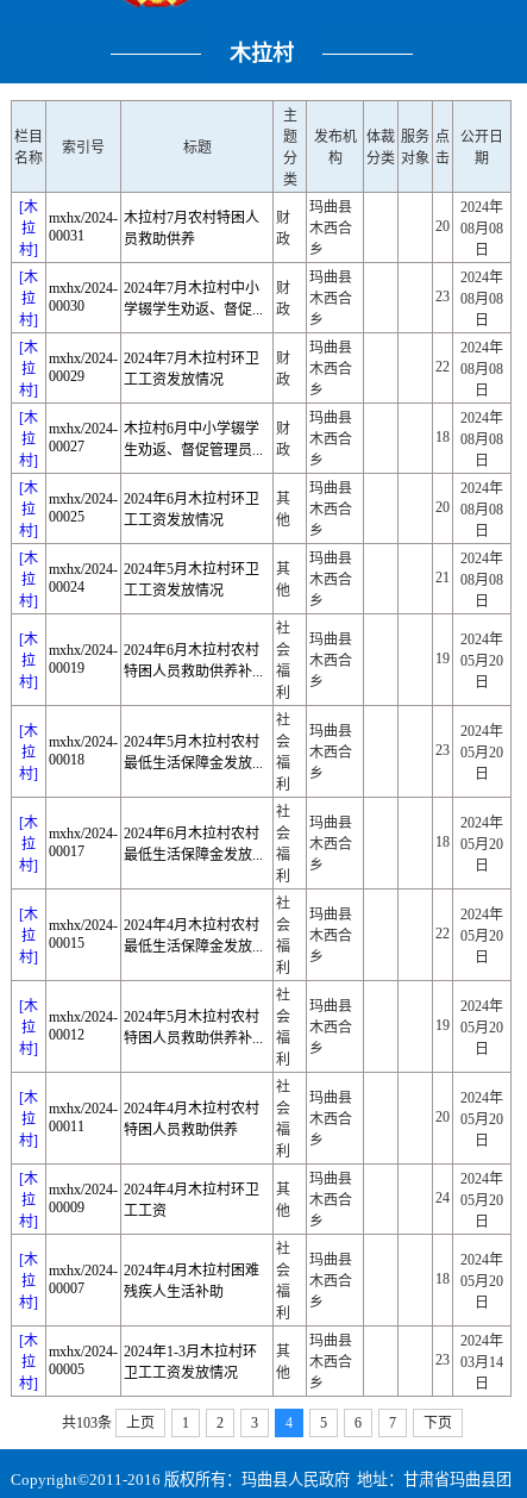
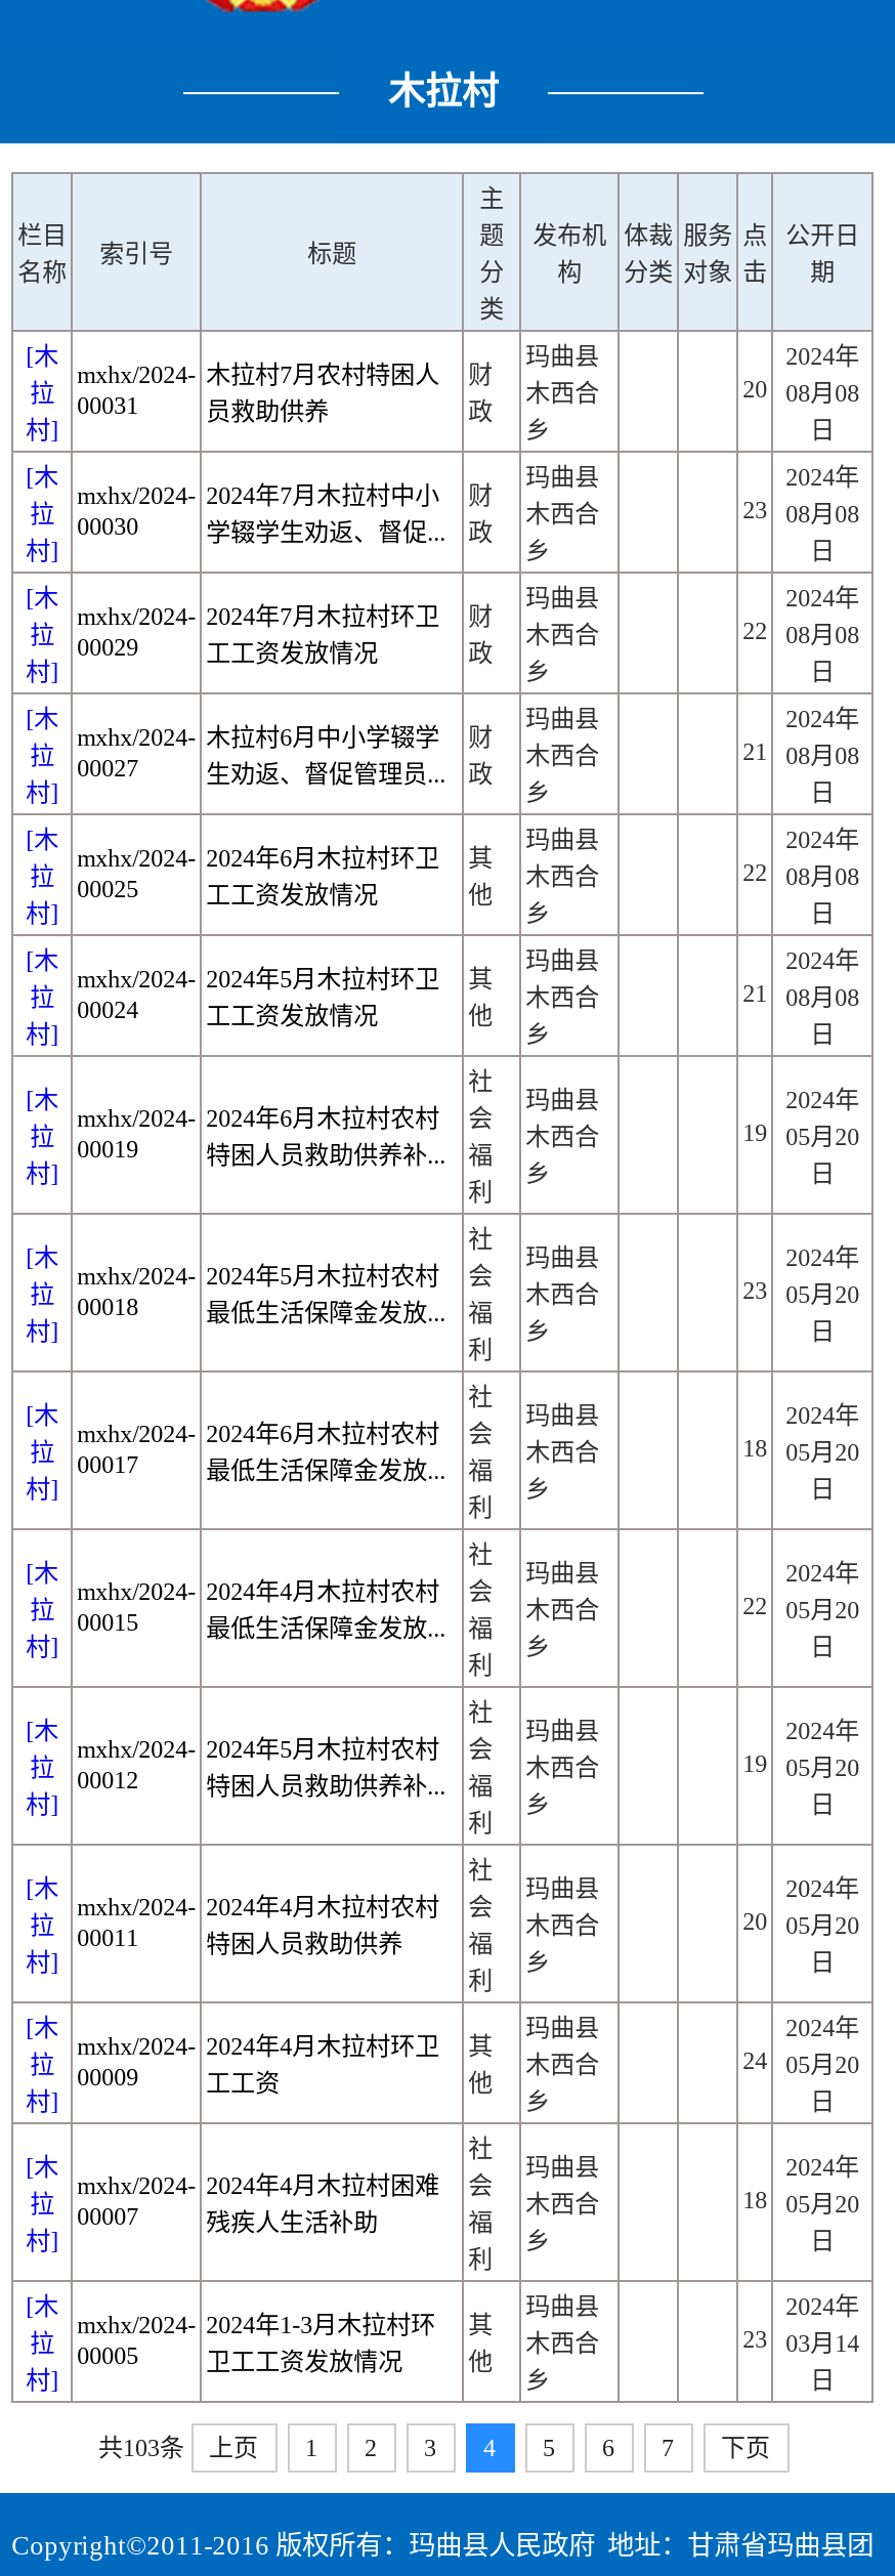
- 18 08月08
+ 21 08月08

- 20 08月08
+ 22 08月08
